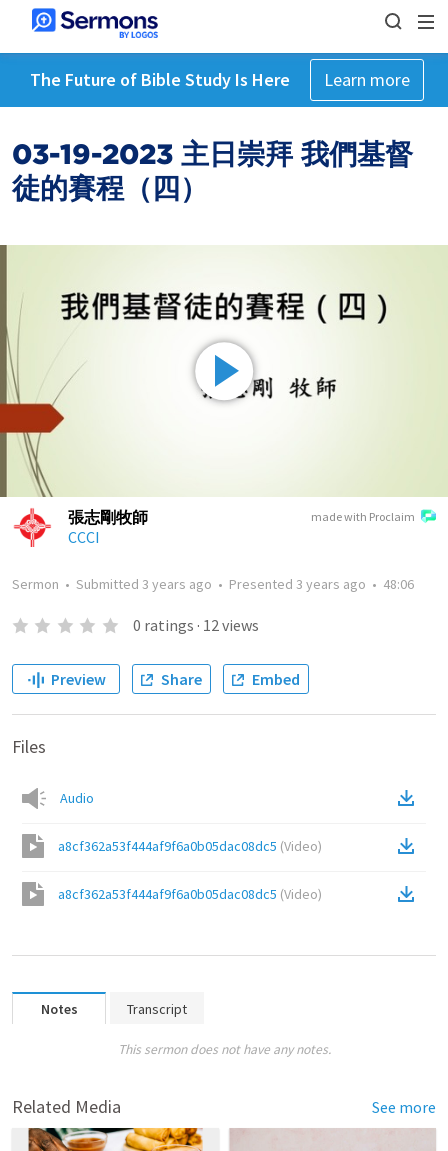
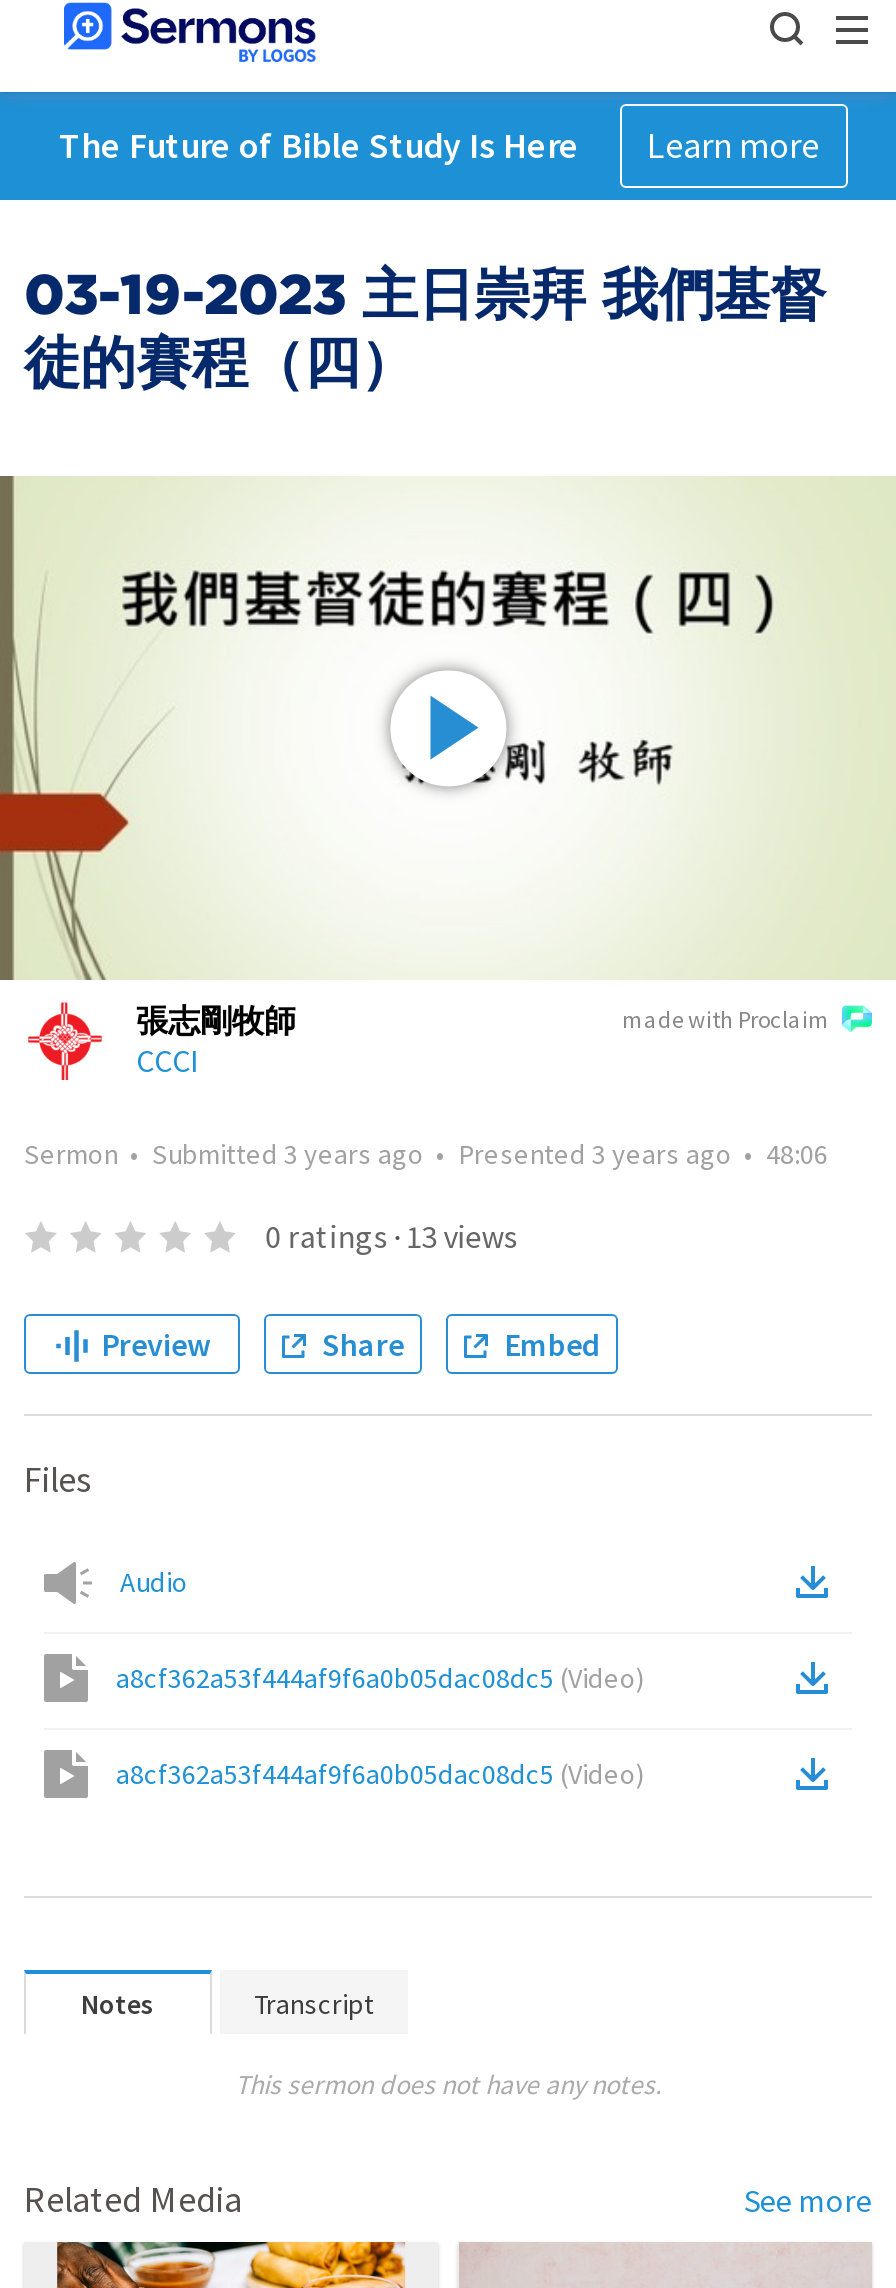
- 0 ratings · 12 views
+ 0 ratings · 13 views
